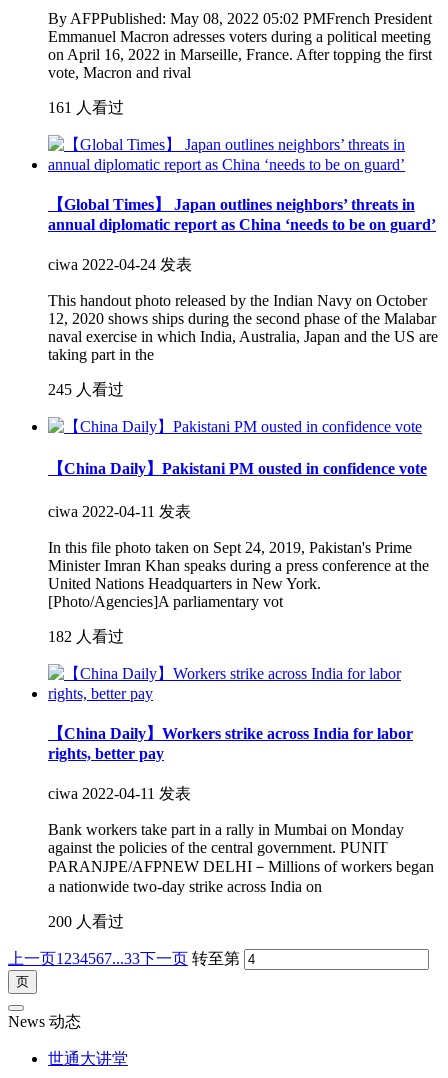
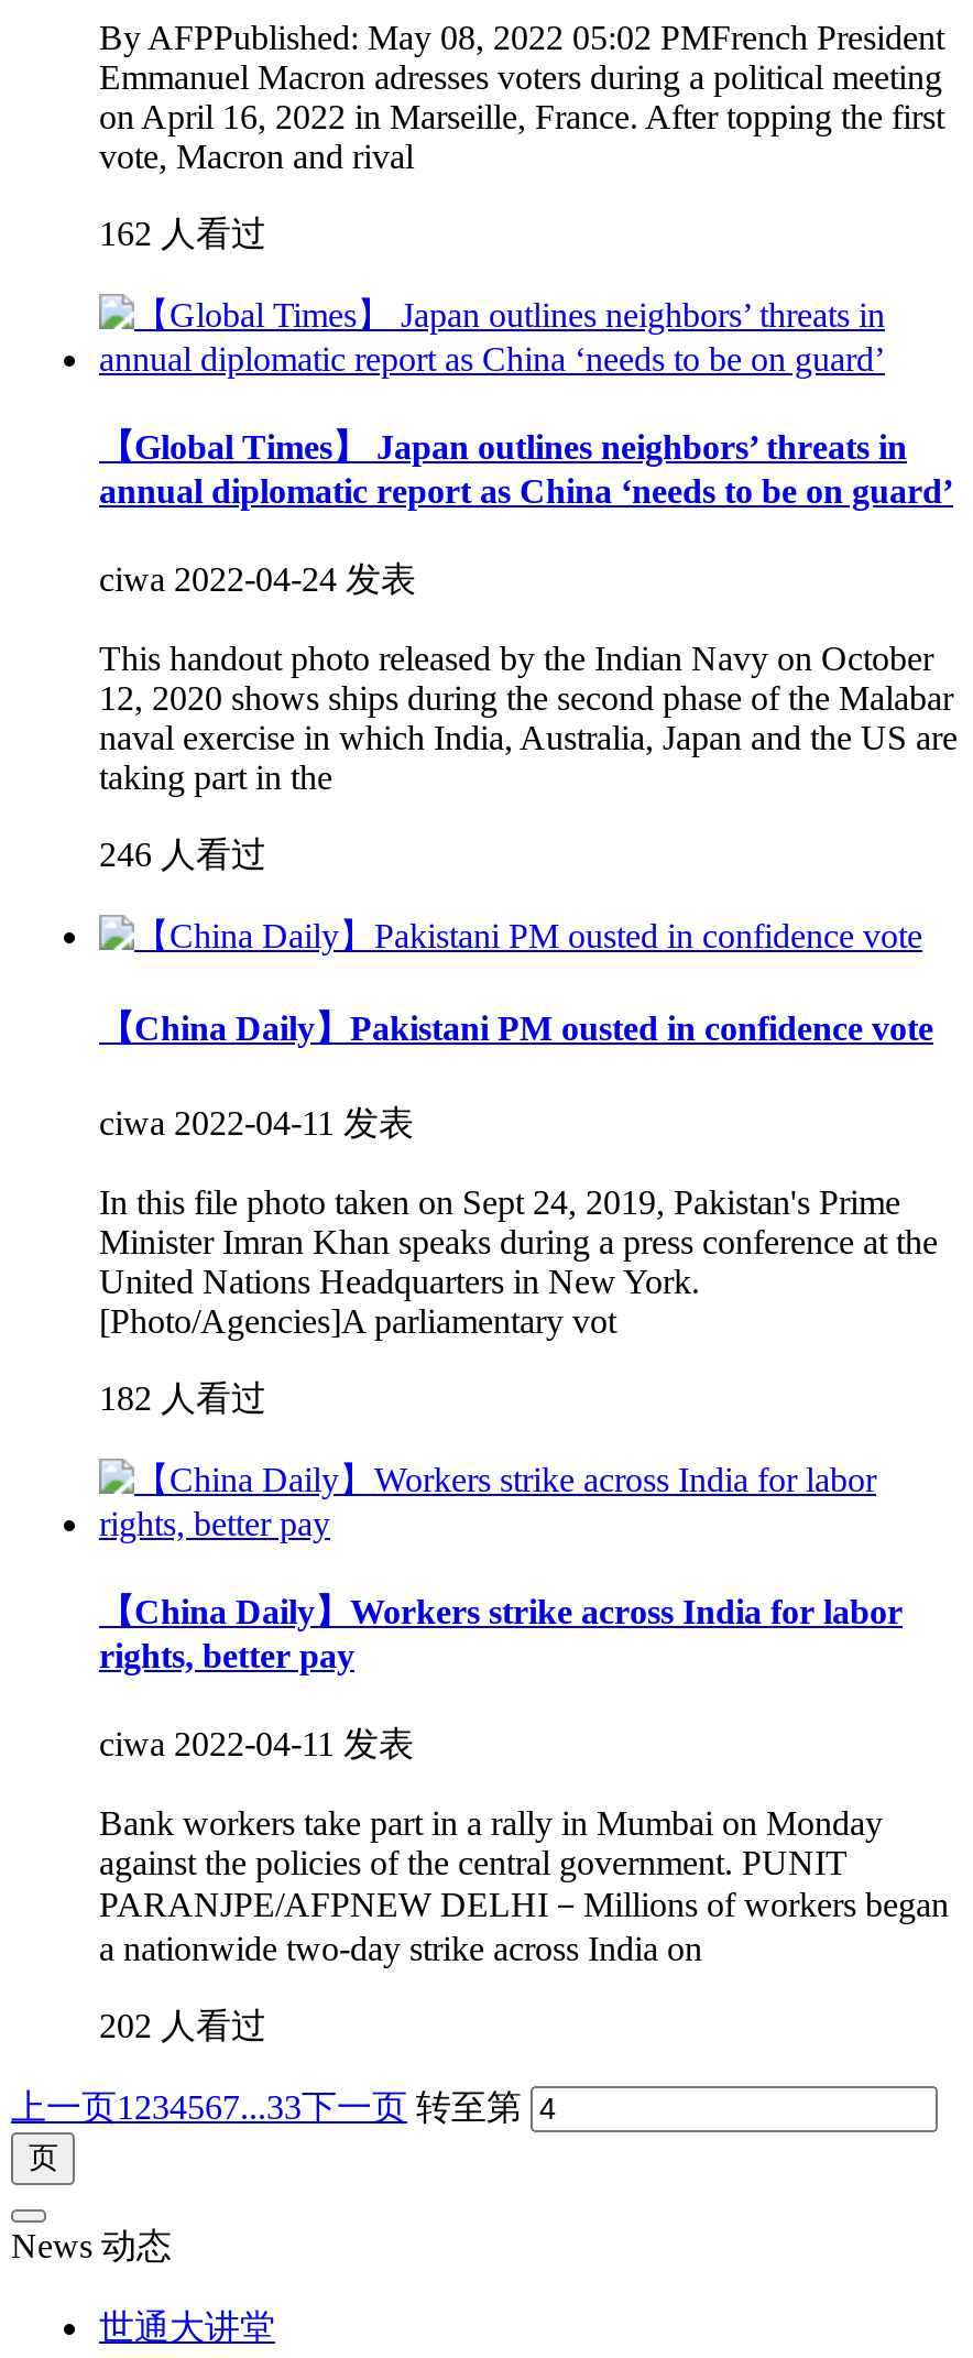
- 161 人看过
+ 162 人看过

- 245 人看过
+ 246 人看过

- 200 人看过
+ 202 人看过
